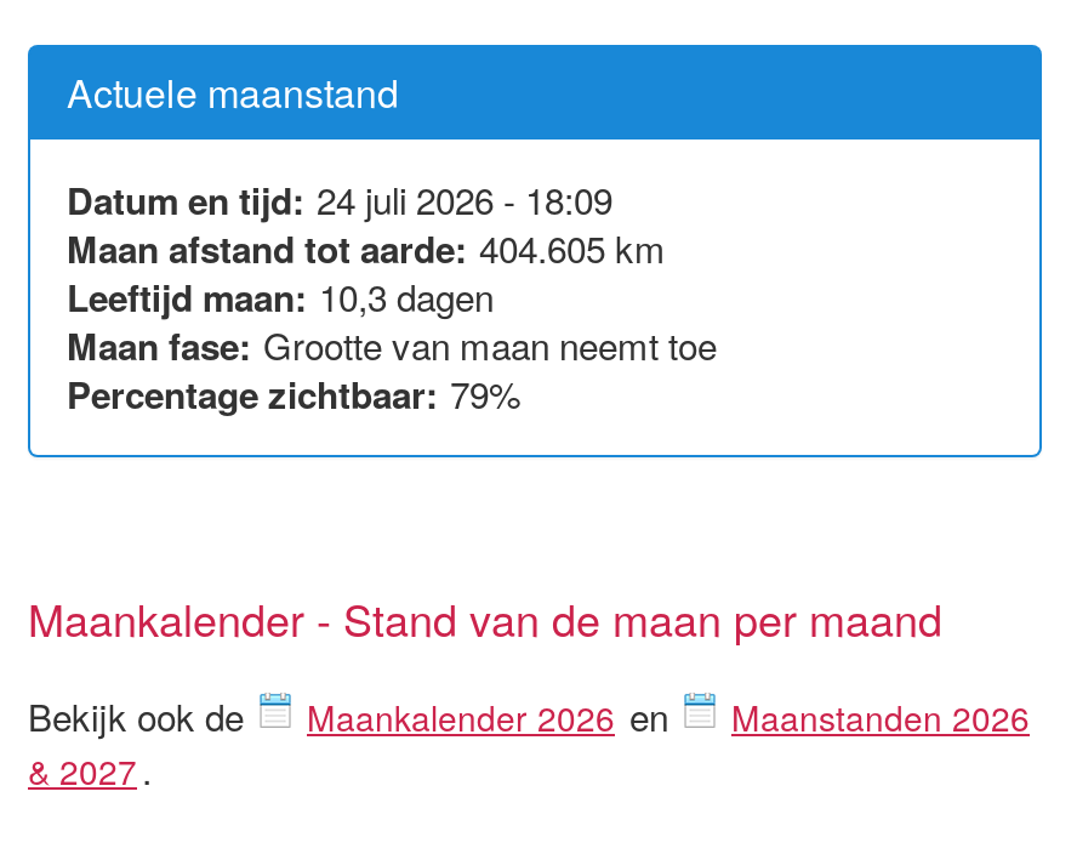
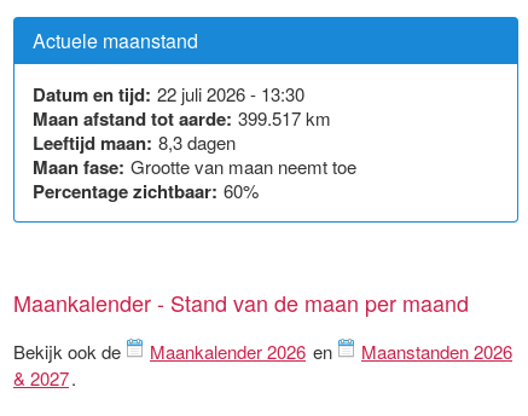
- Datum en tijd: 24 juli 2026 - 18:09
+ Datum en tijd: 22 juli 2026 - 13:30

- Maan afstand tot aarde: 404.605 km
+ Maan afstand tot aarde: 399.517 km

- Leeftijd maan: 10,3 dagen
+ Leeftijd maan: 8,3 dagen

- Percentage zichtbaar: 79%
+ Percentage zichtbaar: 60%
